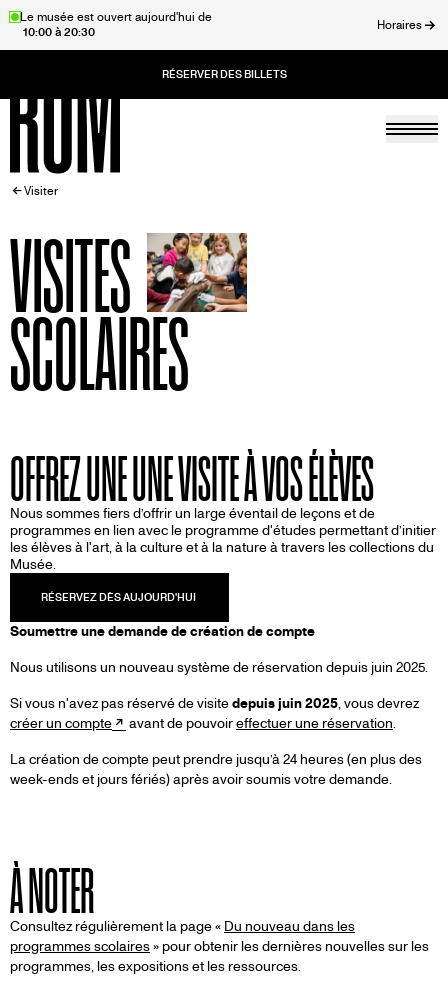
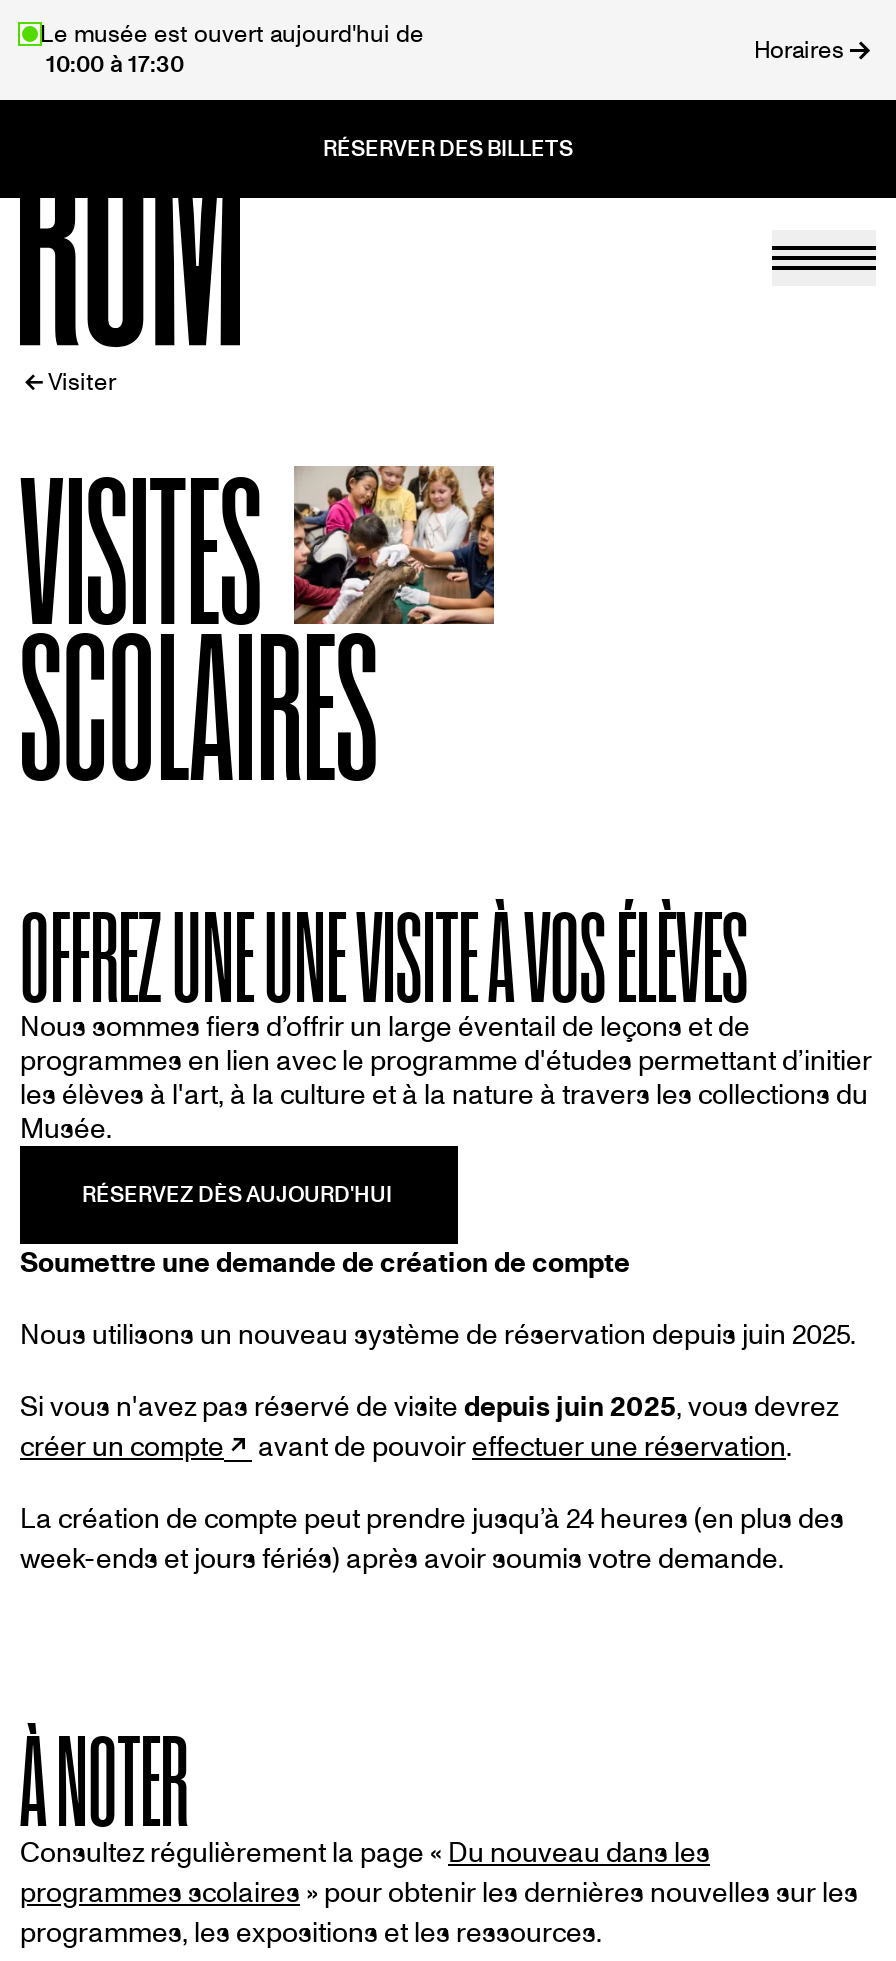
- 10:00 à 20:30
+ 10:00 à 17:30
